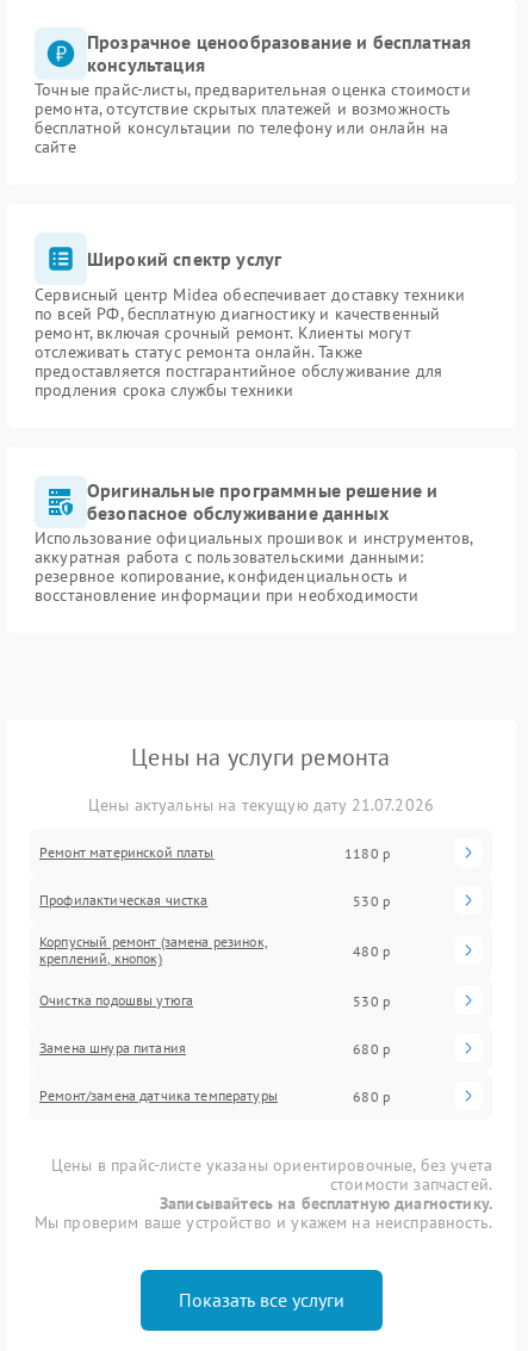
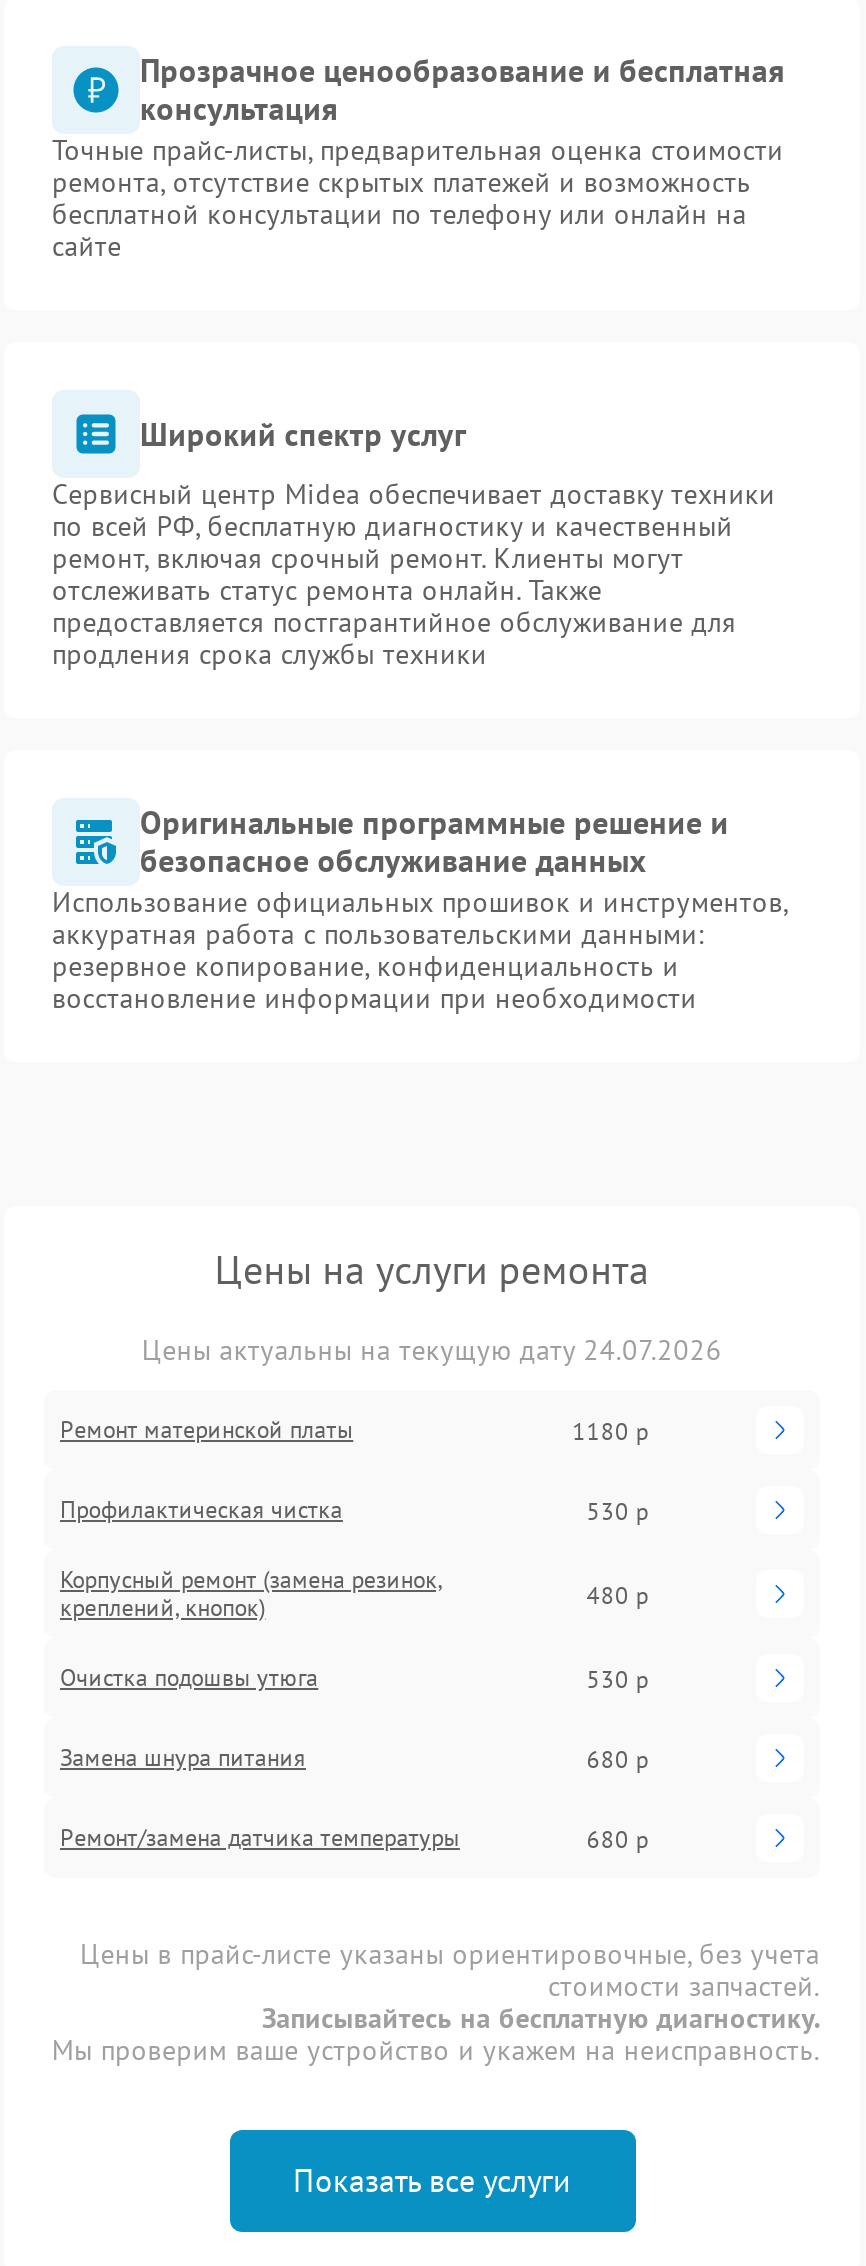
- Цены актуальны на текущую дату 21.07.2026
+ Цены актуальны на текущую дату 24.07.2026
